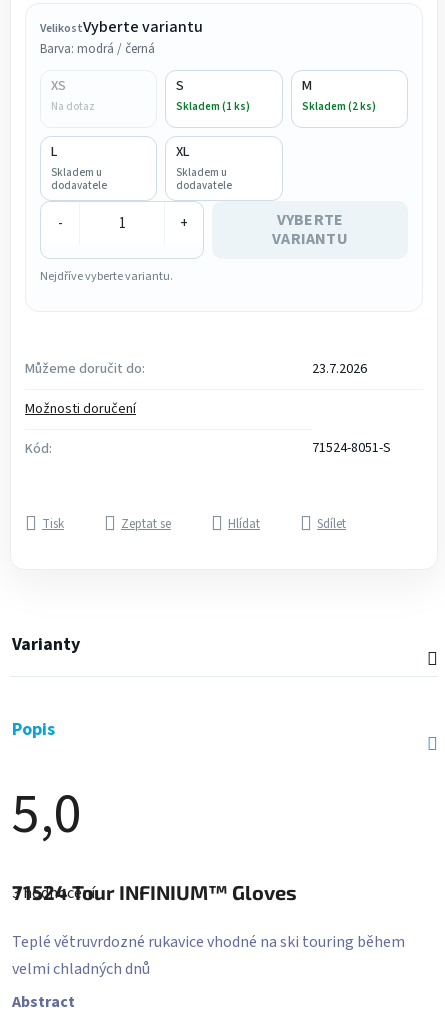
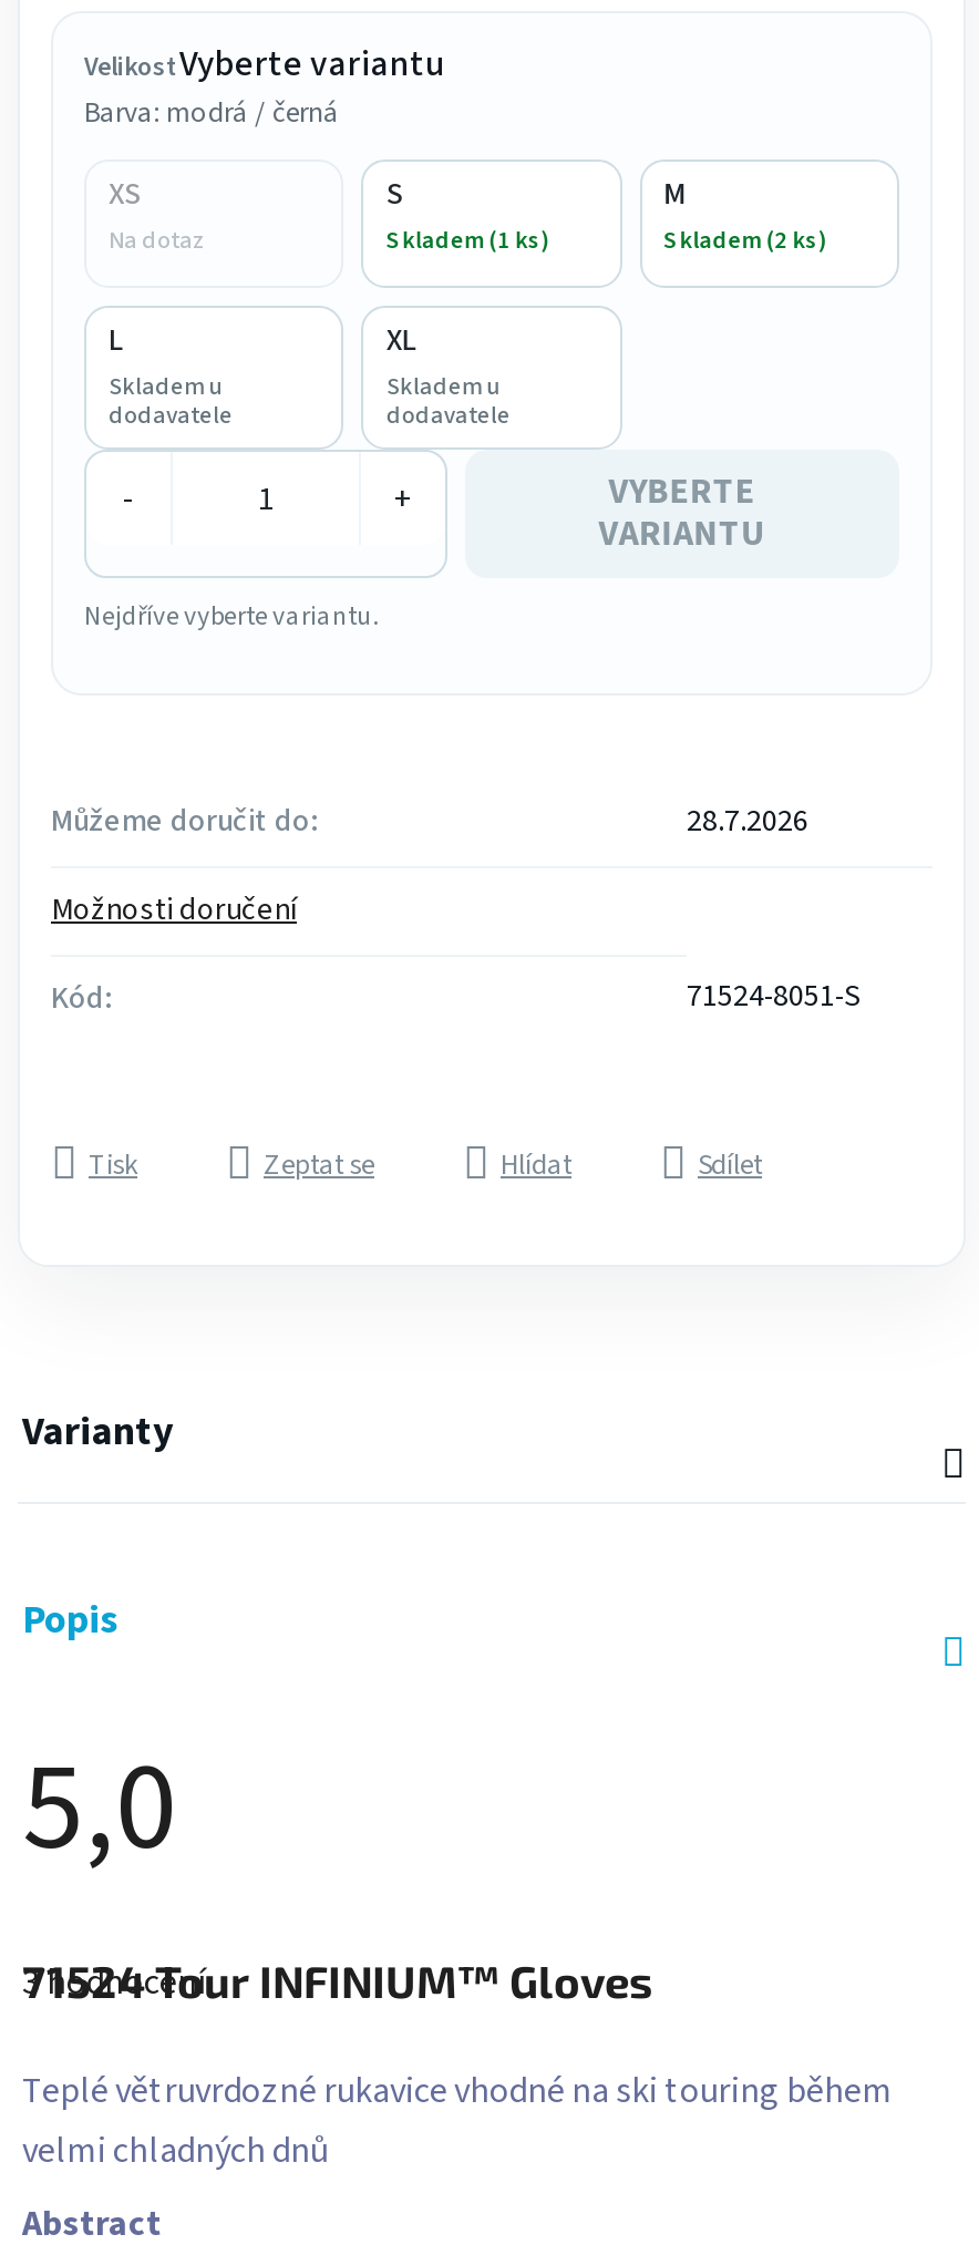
- 23.7.2026
+ 28.7.2026
